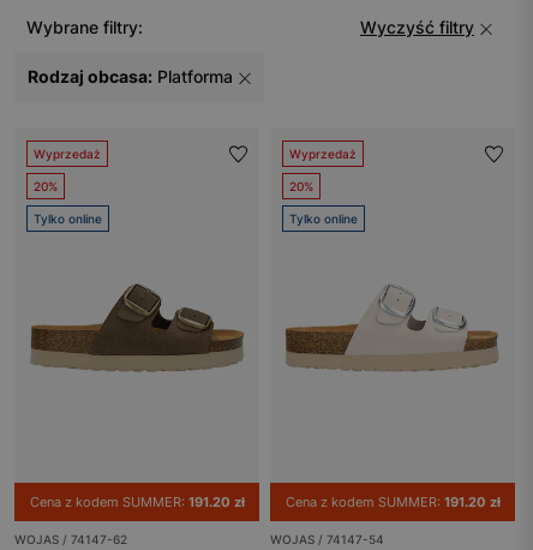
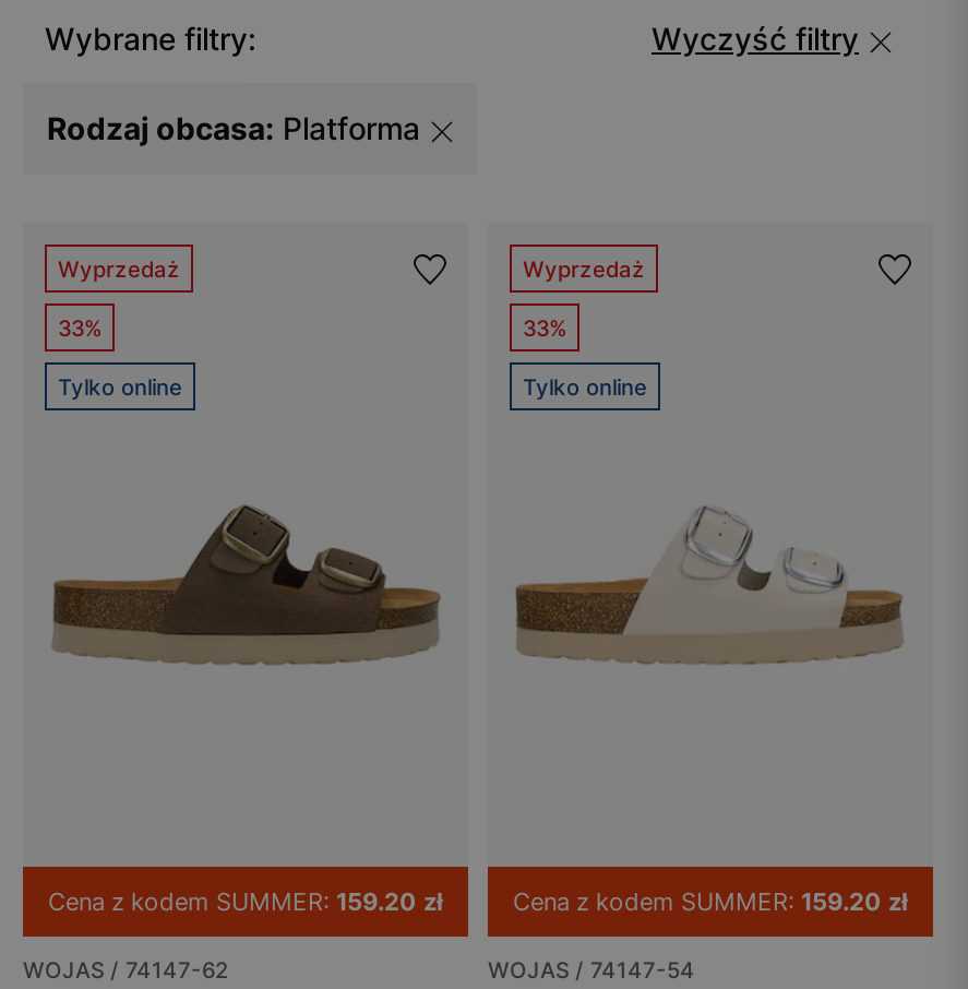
- 20%
+ 33%

- 20%
+ 33%

- Cena z kodem SUMMER: 191.20 zł
+ Cena z kodem SUMMER: 159.20 zł

- Cena z kodem SUMMER: 191.20 zł
+ Cena z kodem SUMMER: 159.20 zł
